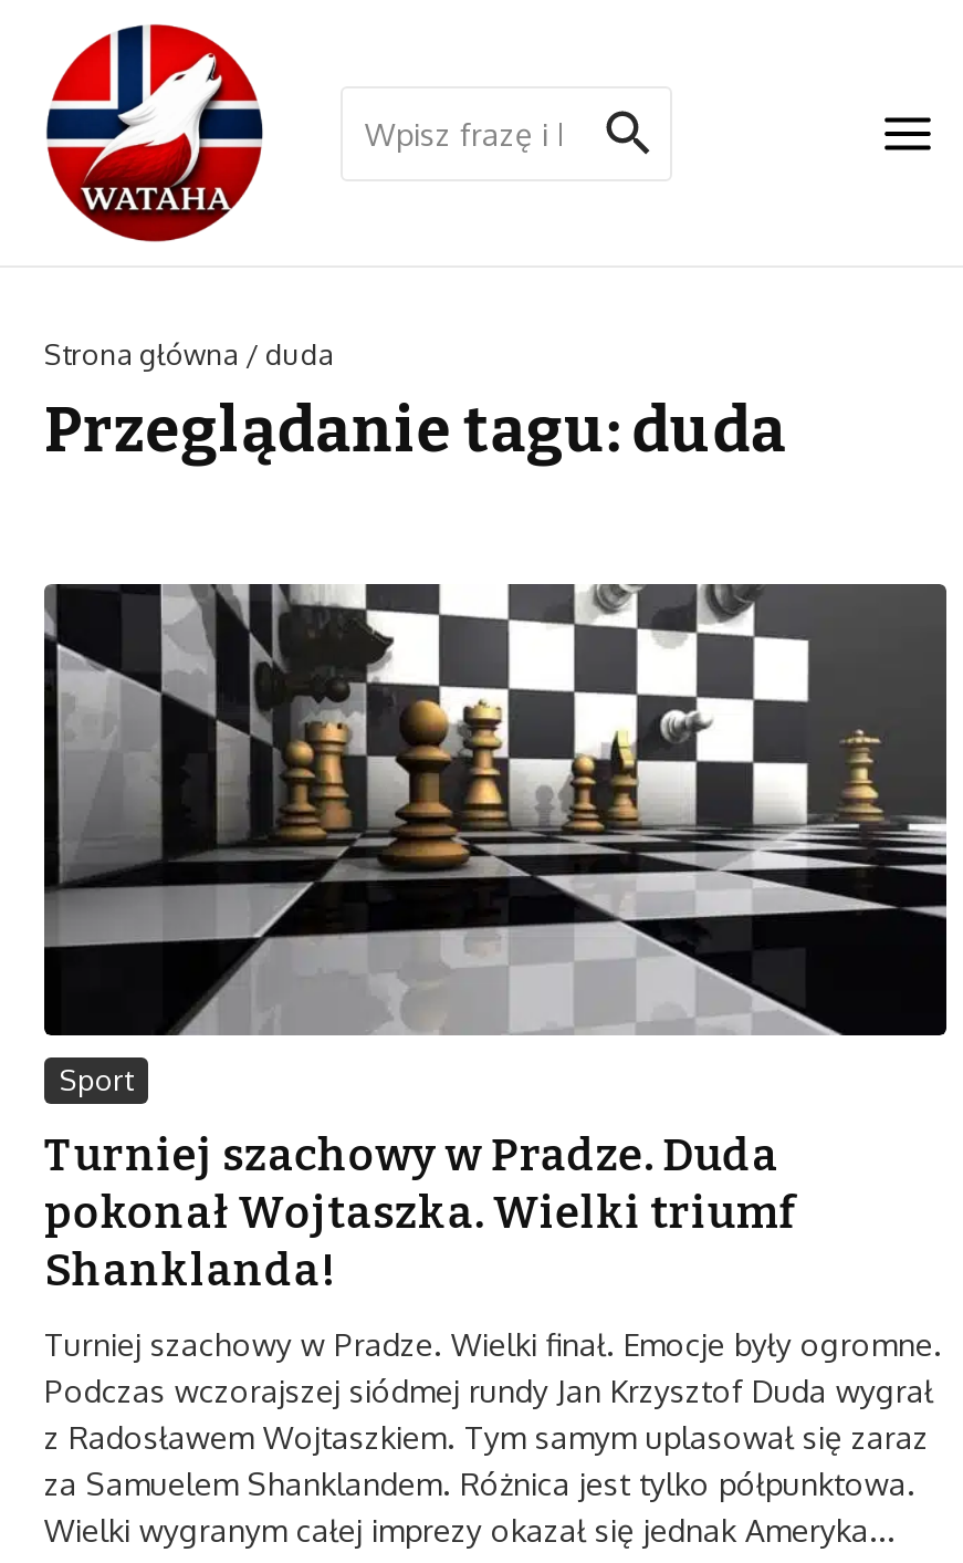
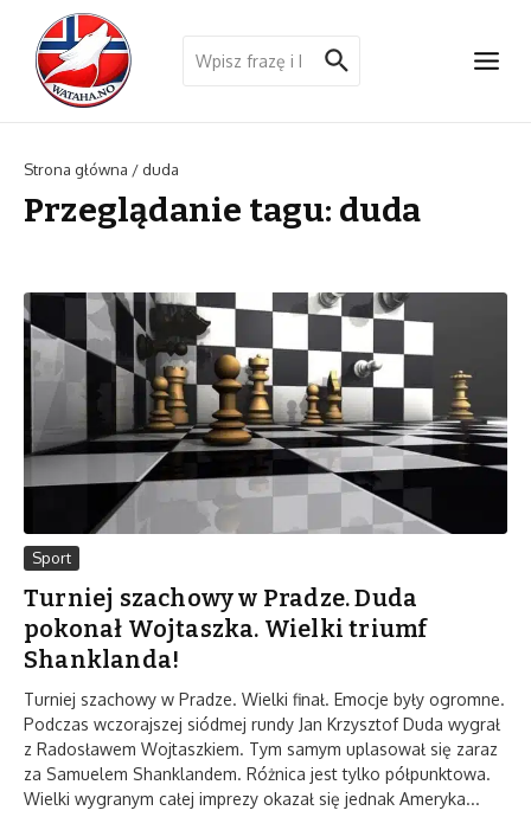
- [image]
+ [image]
